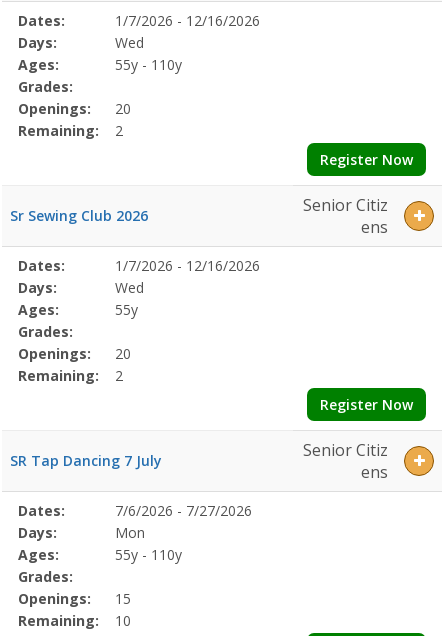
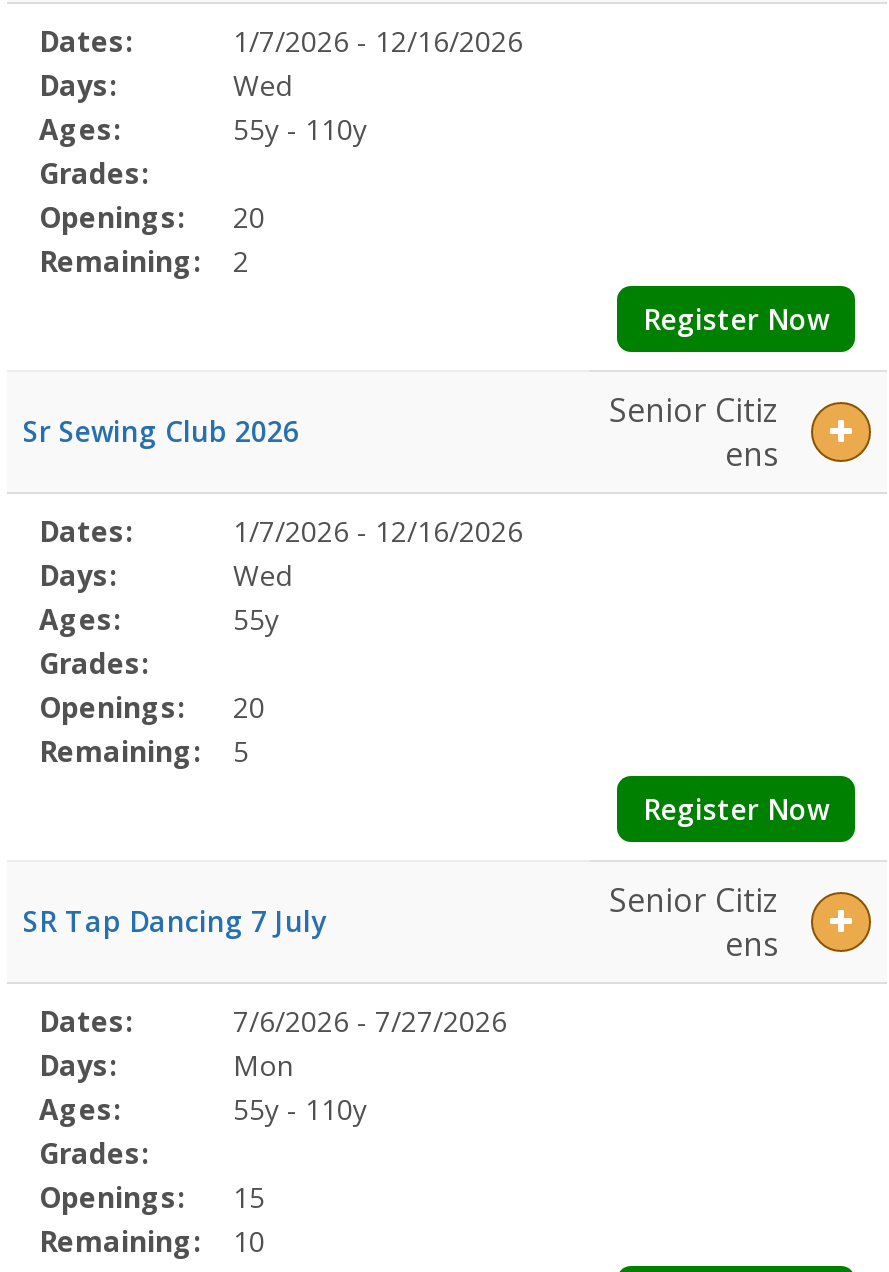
- Remaining: 2
+ Remaining: 5
